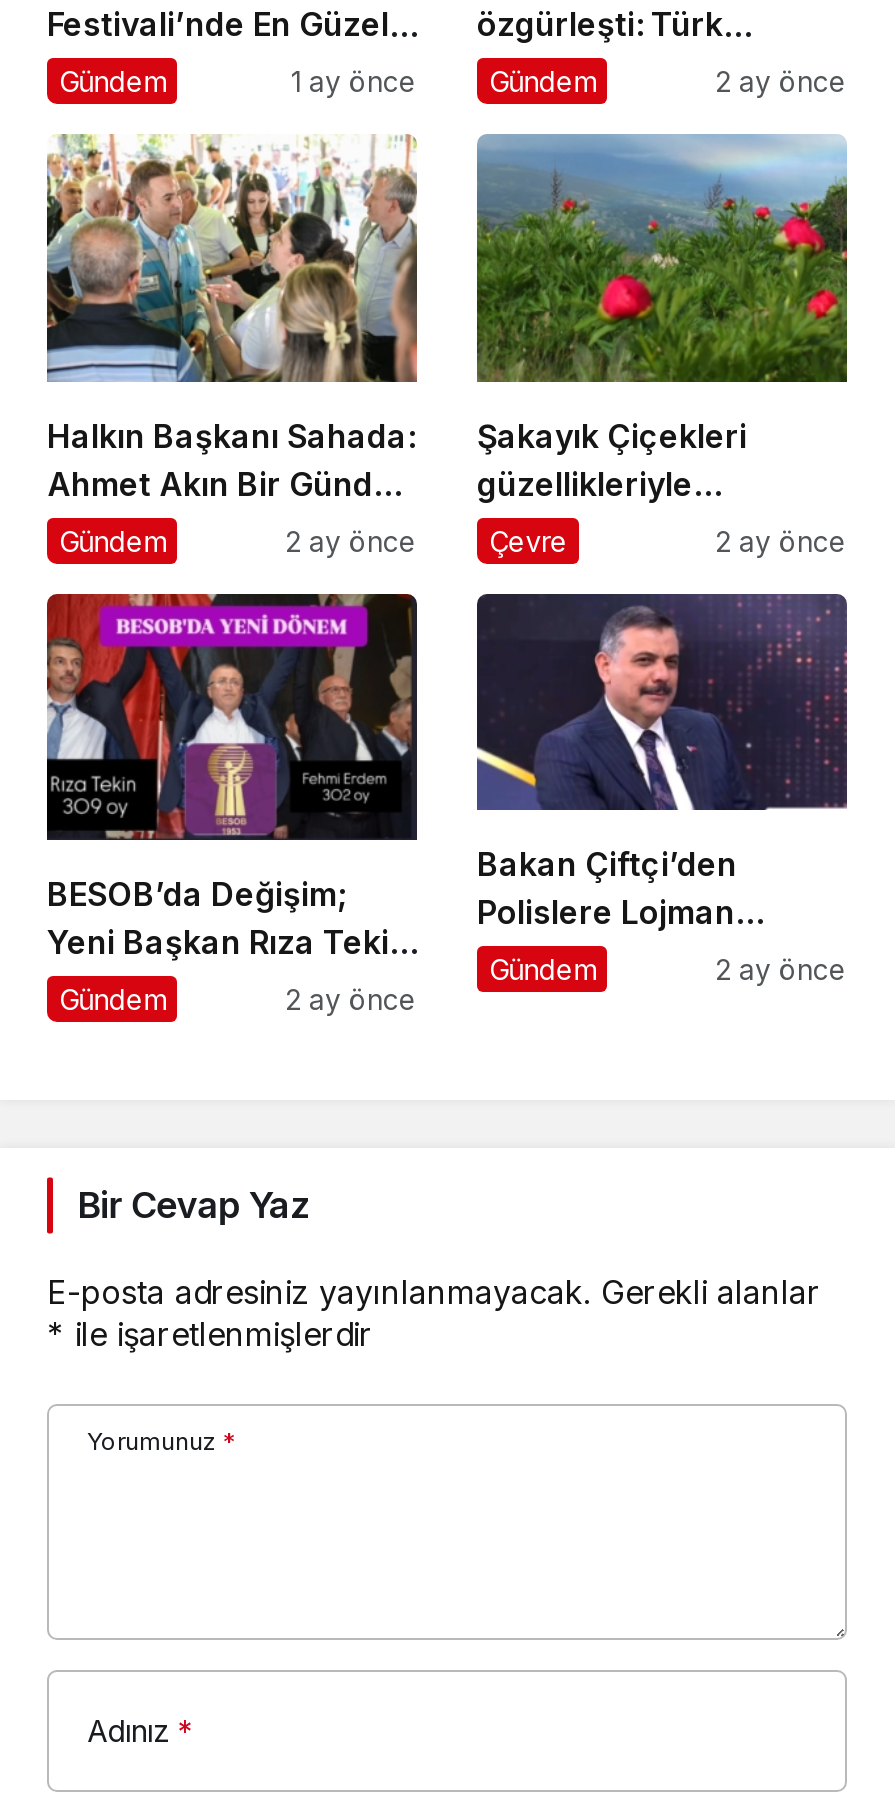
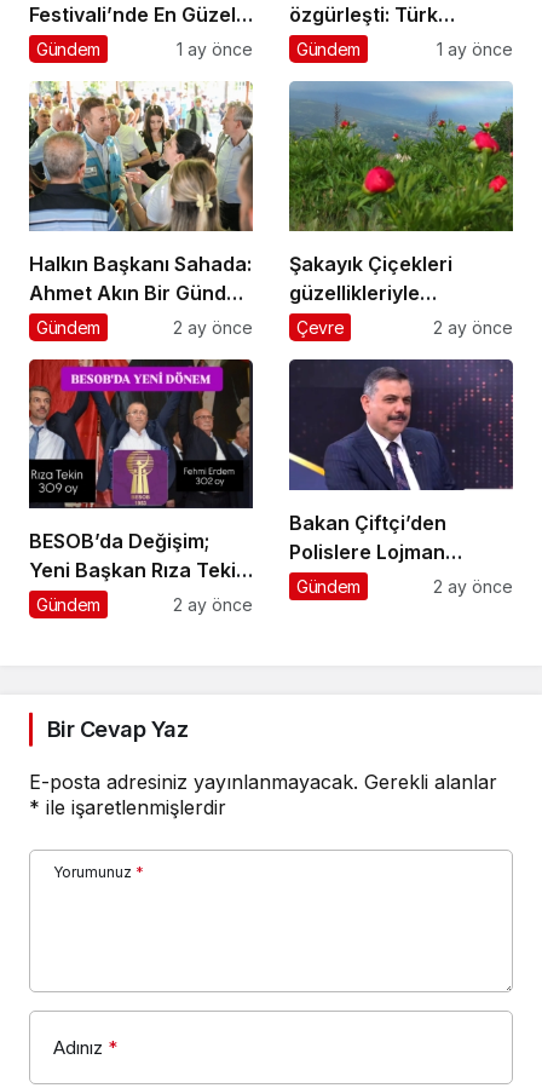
- 2 ay önce
+ 1 ay önce
